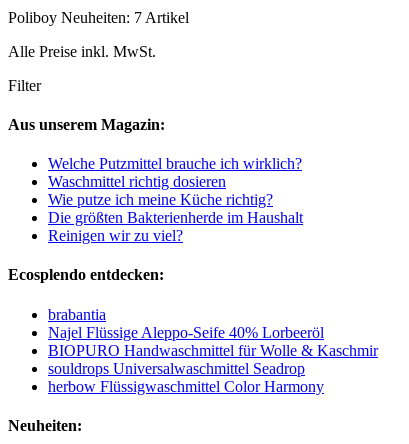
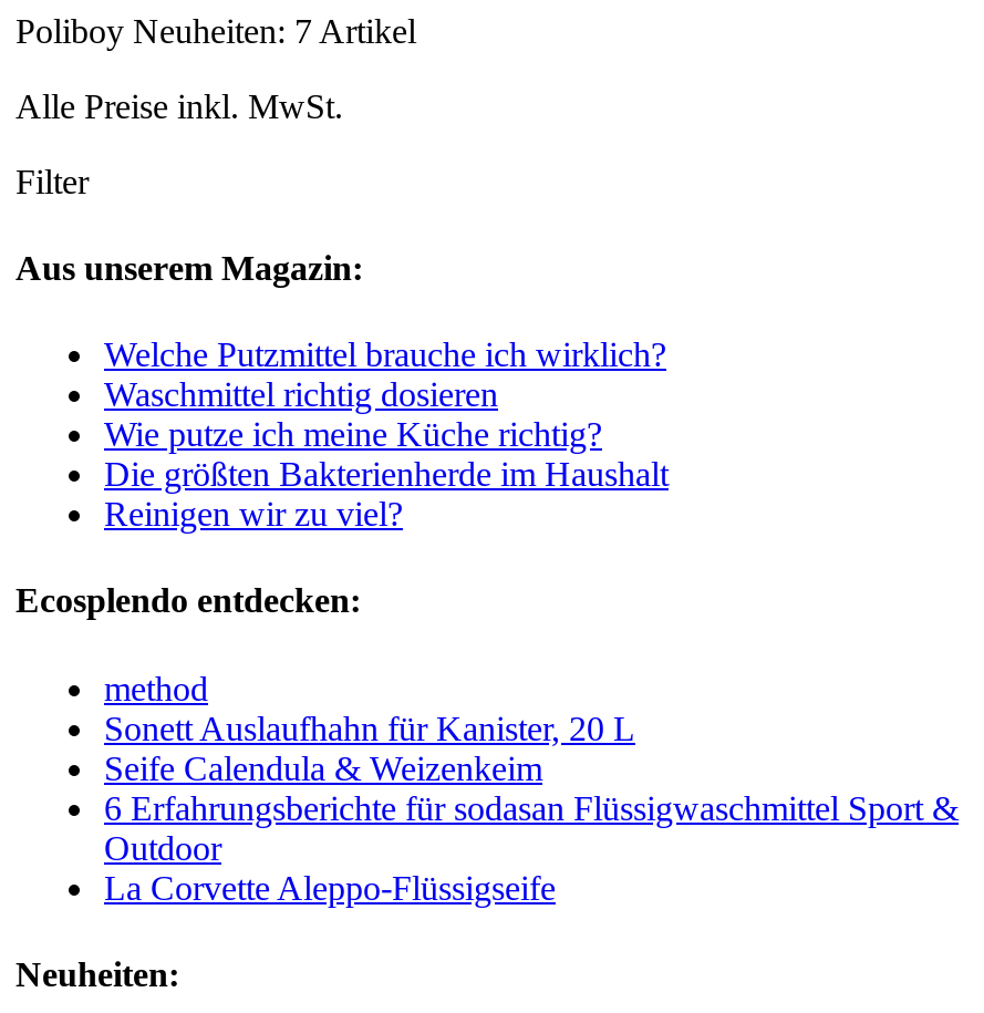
- brabantia
- Najel Flüssige Aleppo-Seife 40% Lorbeeröl
- BIOPURO Handwaschmittel für Wolle & Kaschmir
- souldrops Universalwaschmittel Seadrop
- herbow Flüssigwaschmittel Color Harmony
+ method
+ Sonett Auslaufhahn für Kanister, 20 L
+ Seife Calendula & Weizenkeim
+ 6 Erfahrungsberichte für sodasan Flüssigwaschmittel Sport &
+ Outdoor
+ La Corvette Aleppo-Flüssigseife
